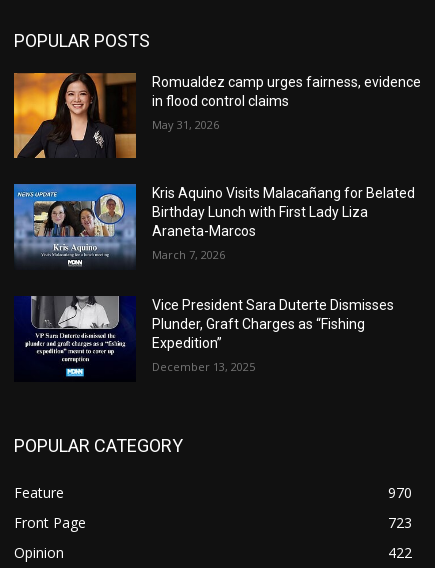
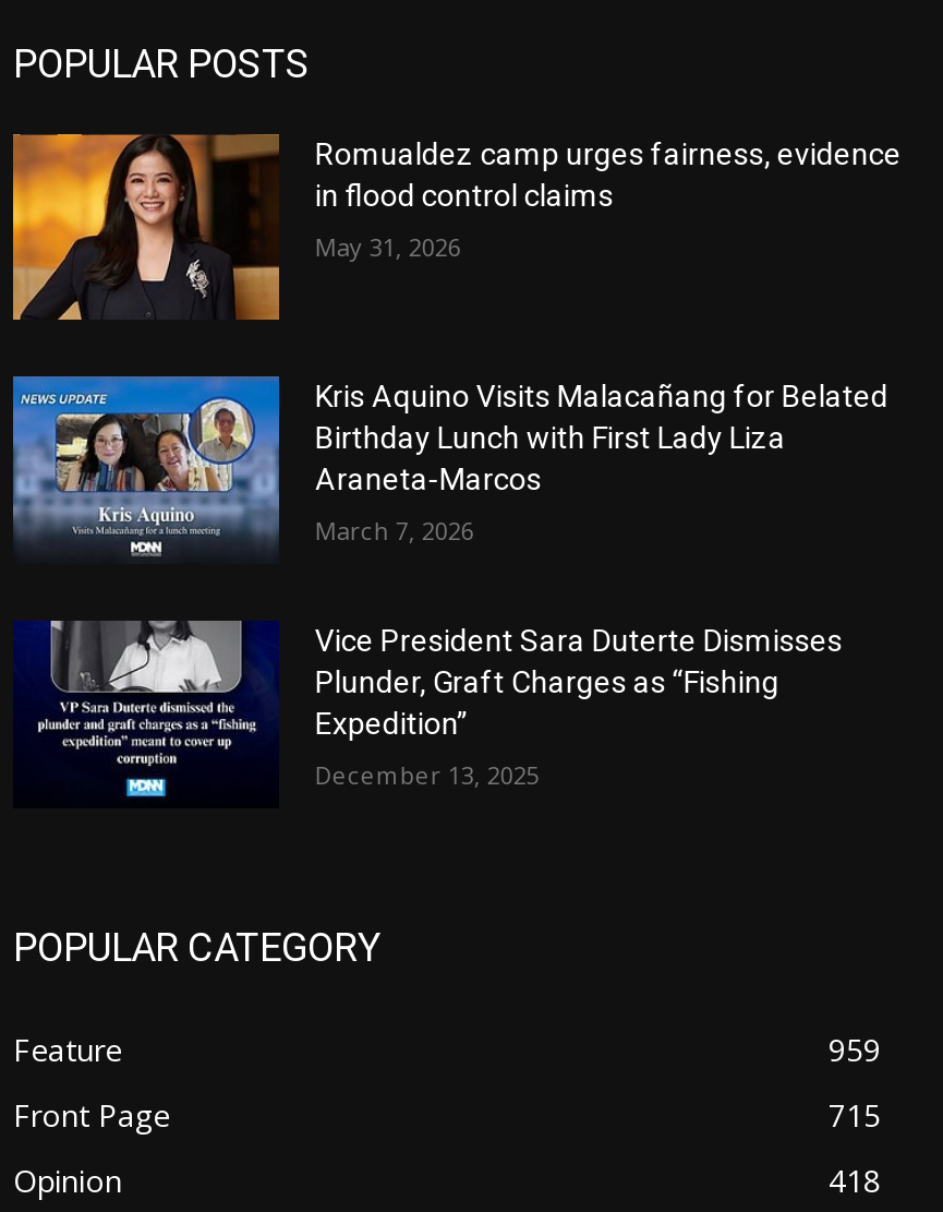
- 970
+ 959

- 723
+ 715

- 422
+ 418
